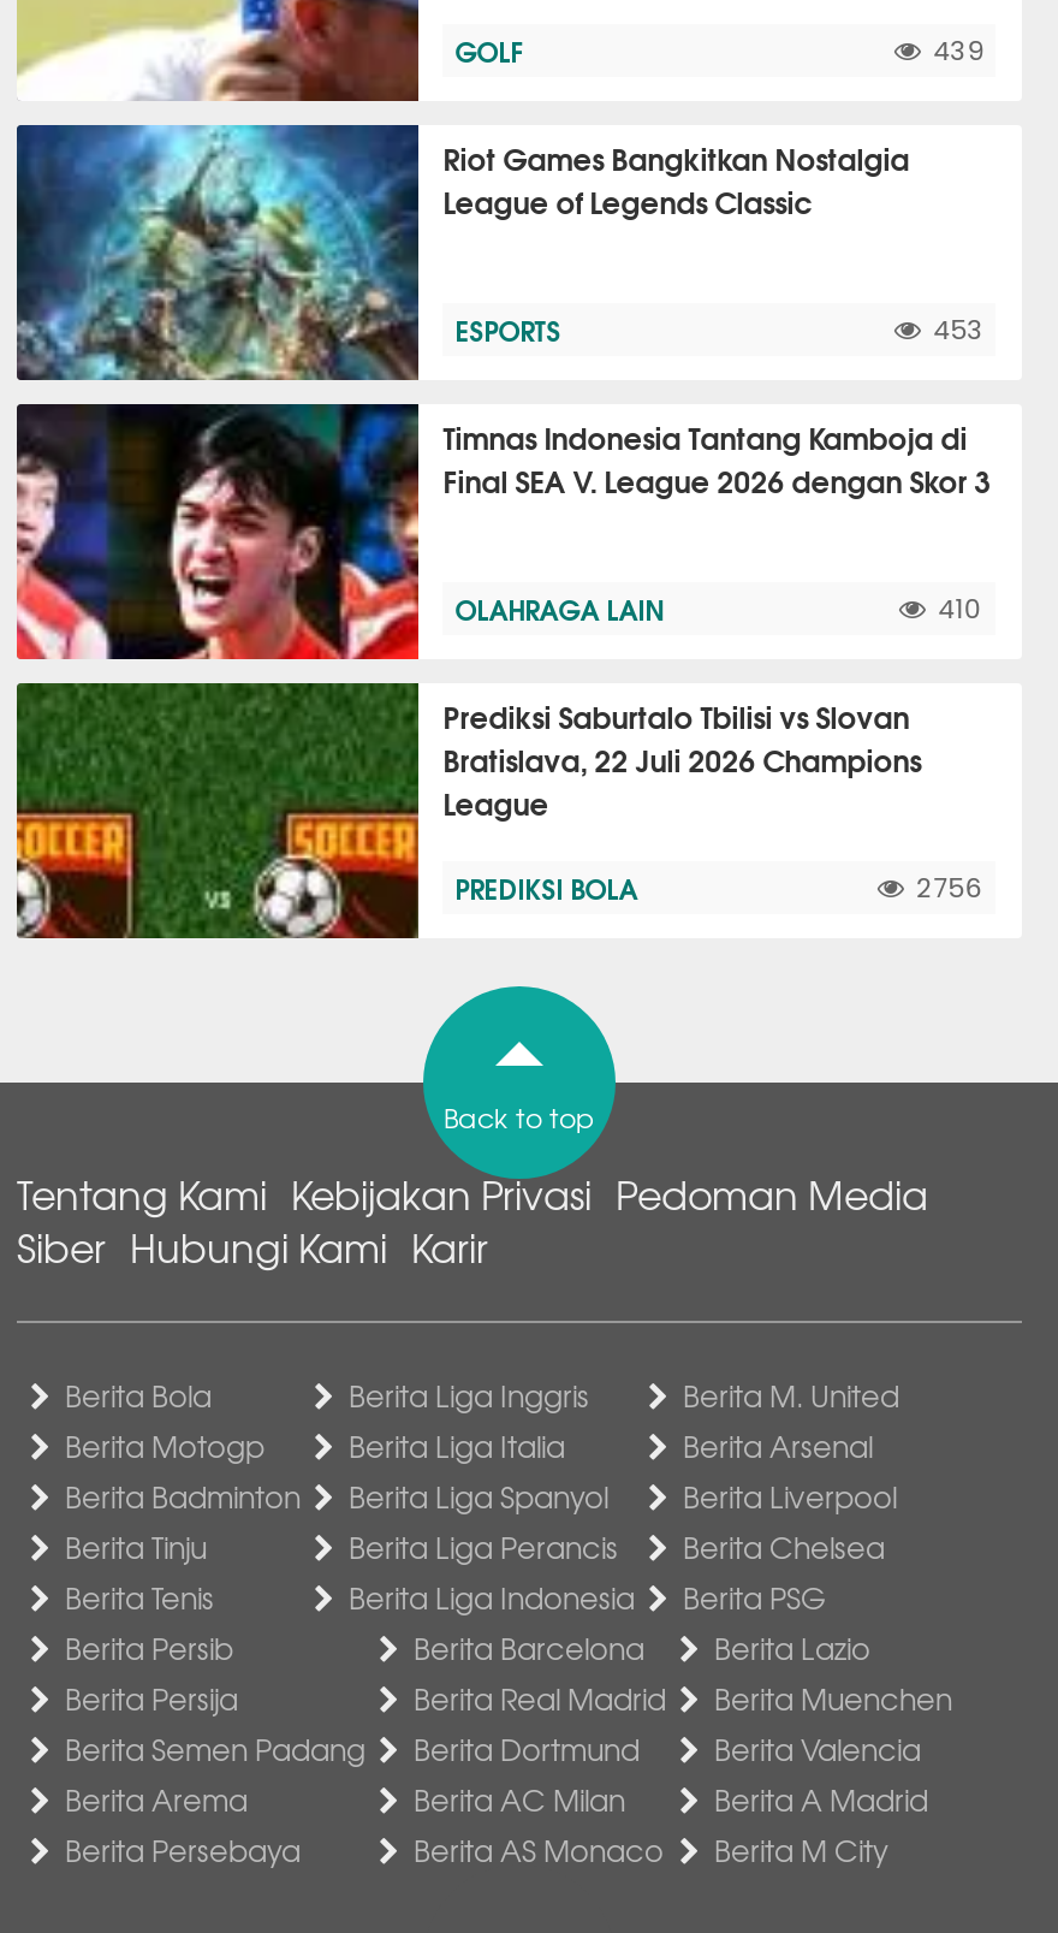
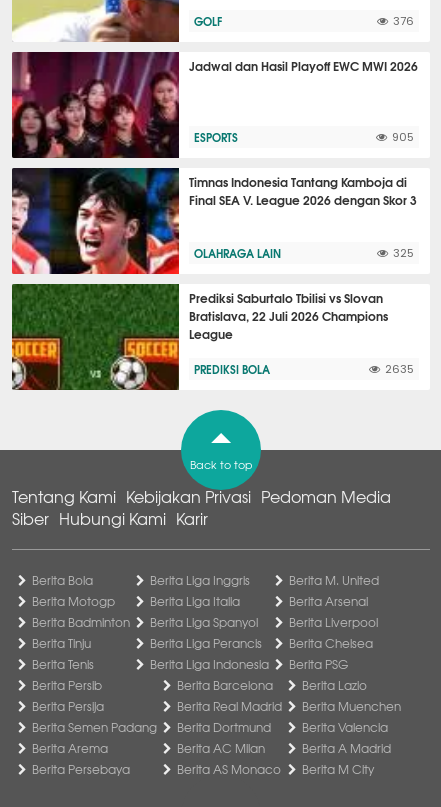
- 439
+ 376

- [image]
- Riot Games Bangkitkan Nostalgia
- League of Legends Classic
+ [image]
+ Jadwal dan Hasil Playoff EWC MWI 2026

- 453
+ 905

- 410
+ 325

- 2756
+ 2635
